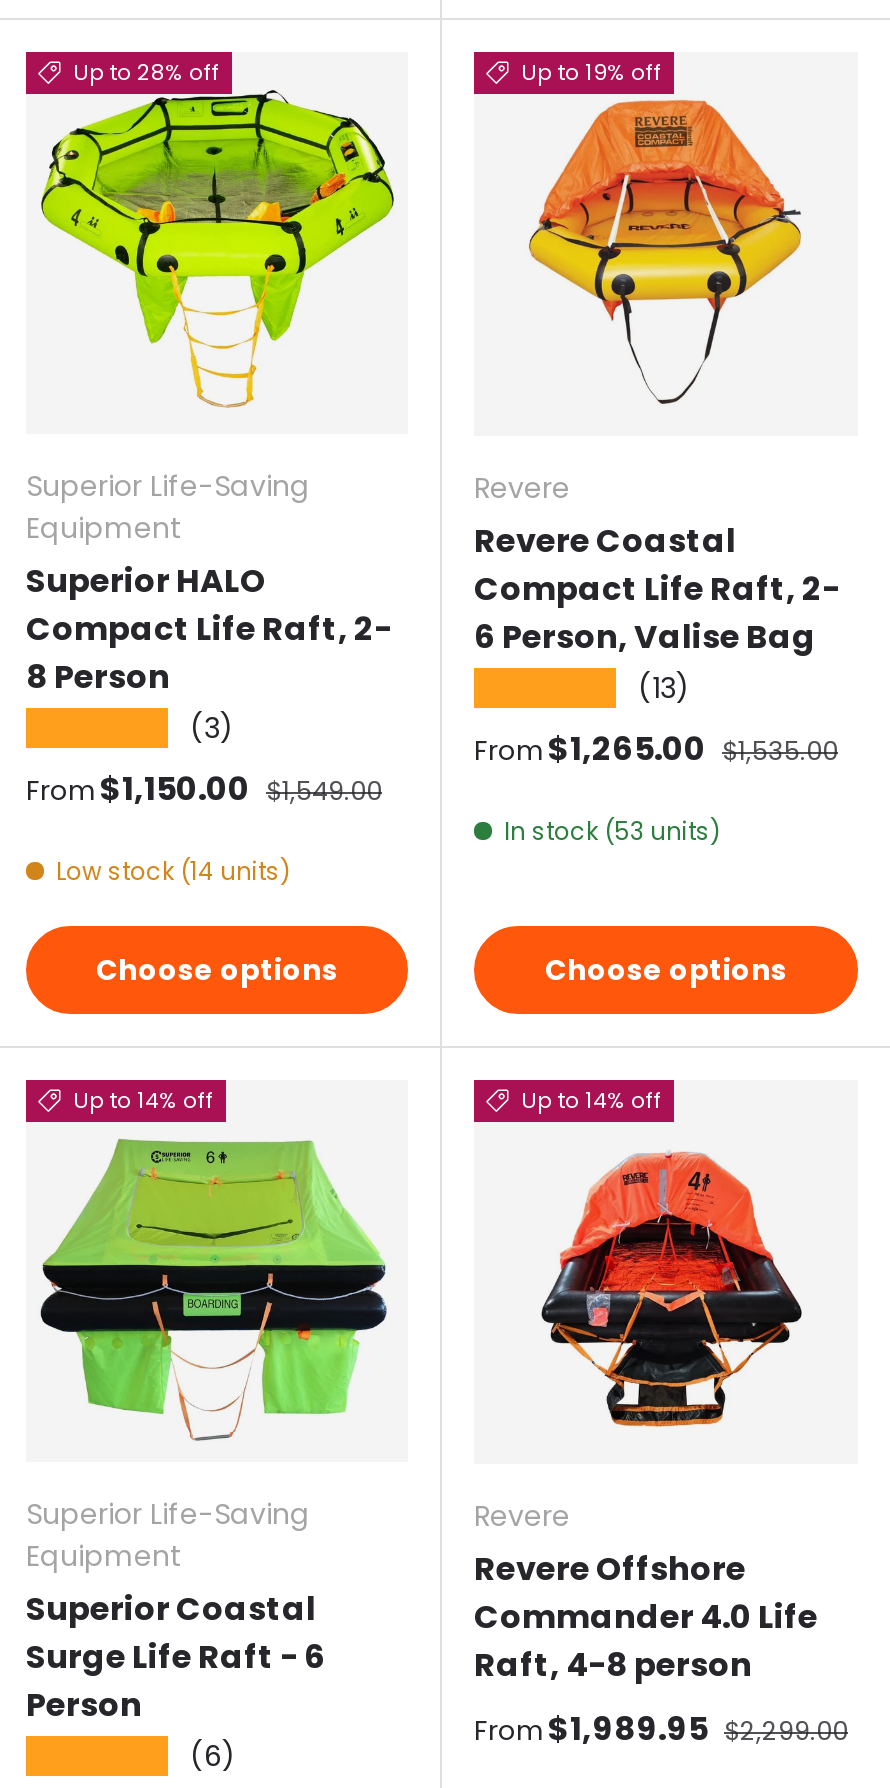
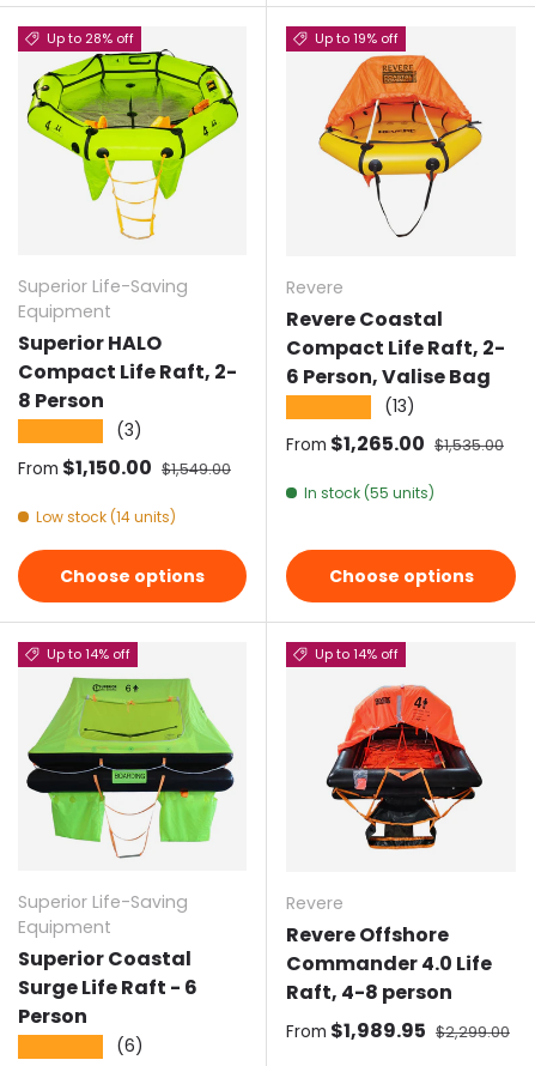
- In stock (53 units)
+ In stock (55 units)
